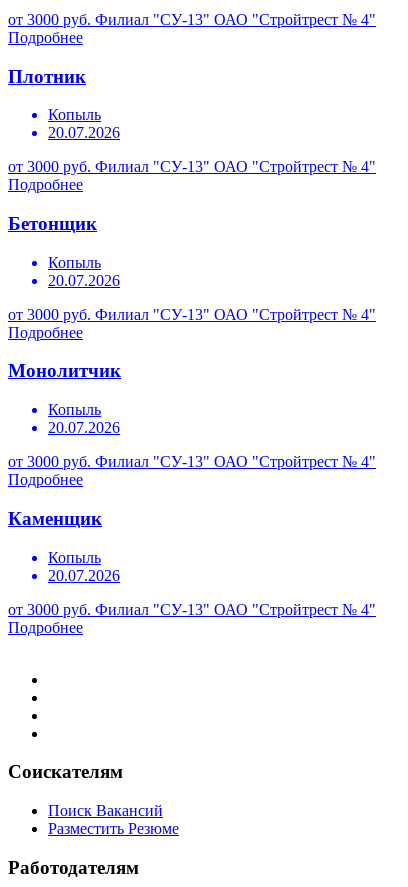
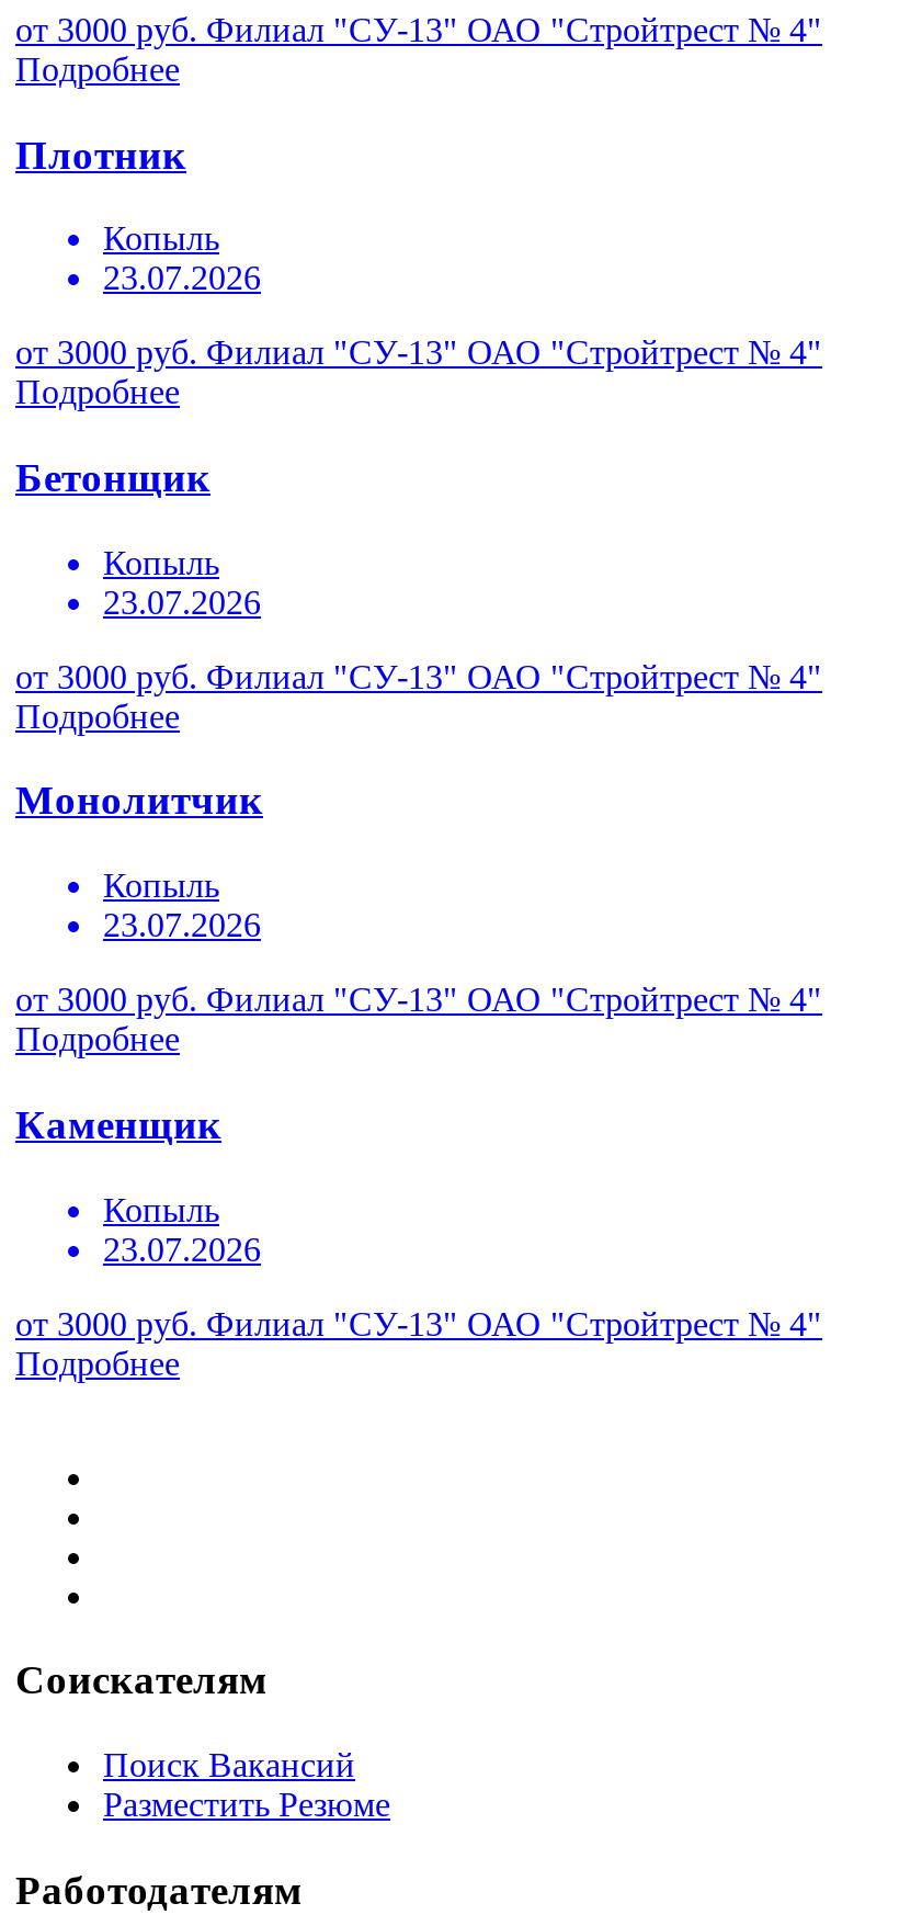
- 20.07.2026
+ 23.07.2026

- 20.07.2026
+ 23.07.2026

- 20.07.2026
+ 23.07.2026

- 20.07.2026
+ 23.07.2026
